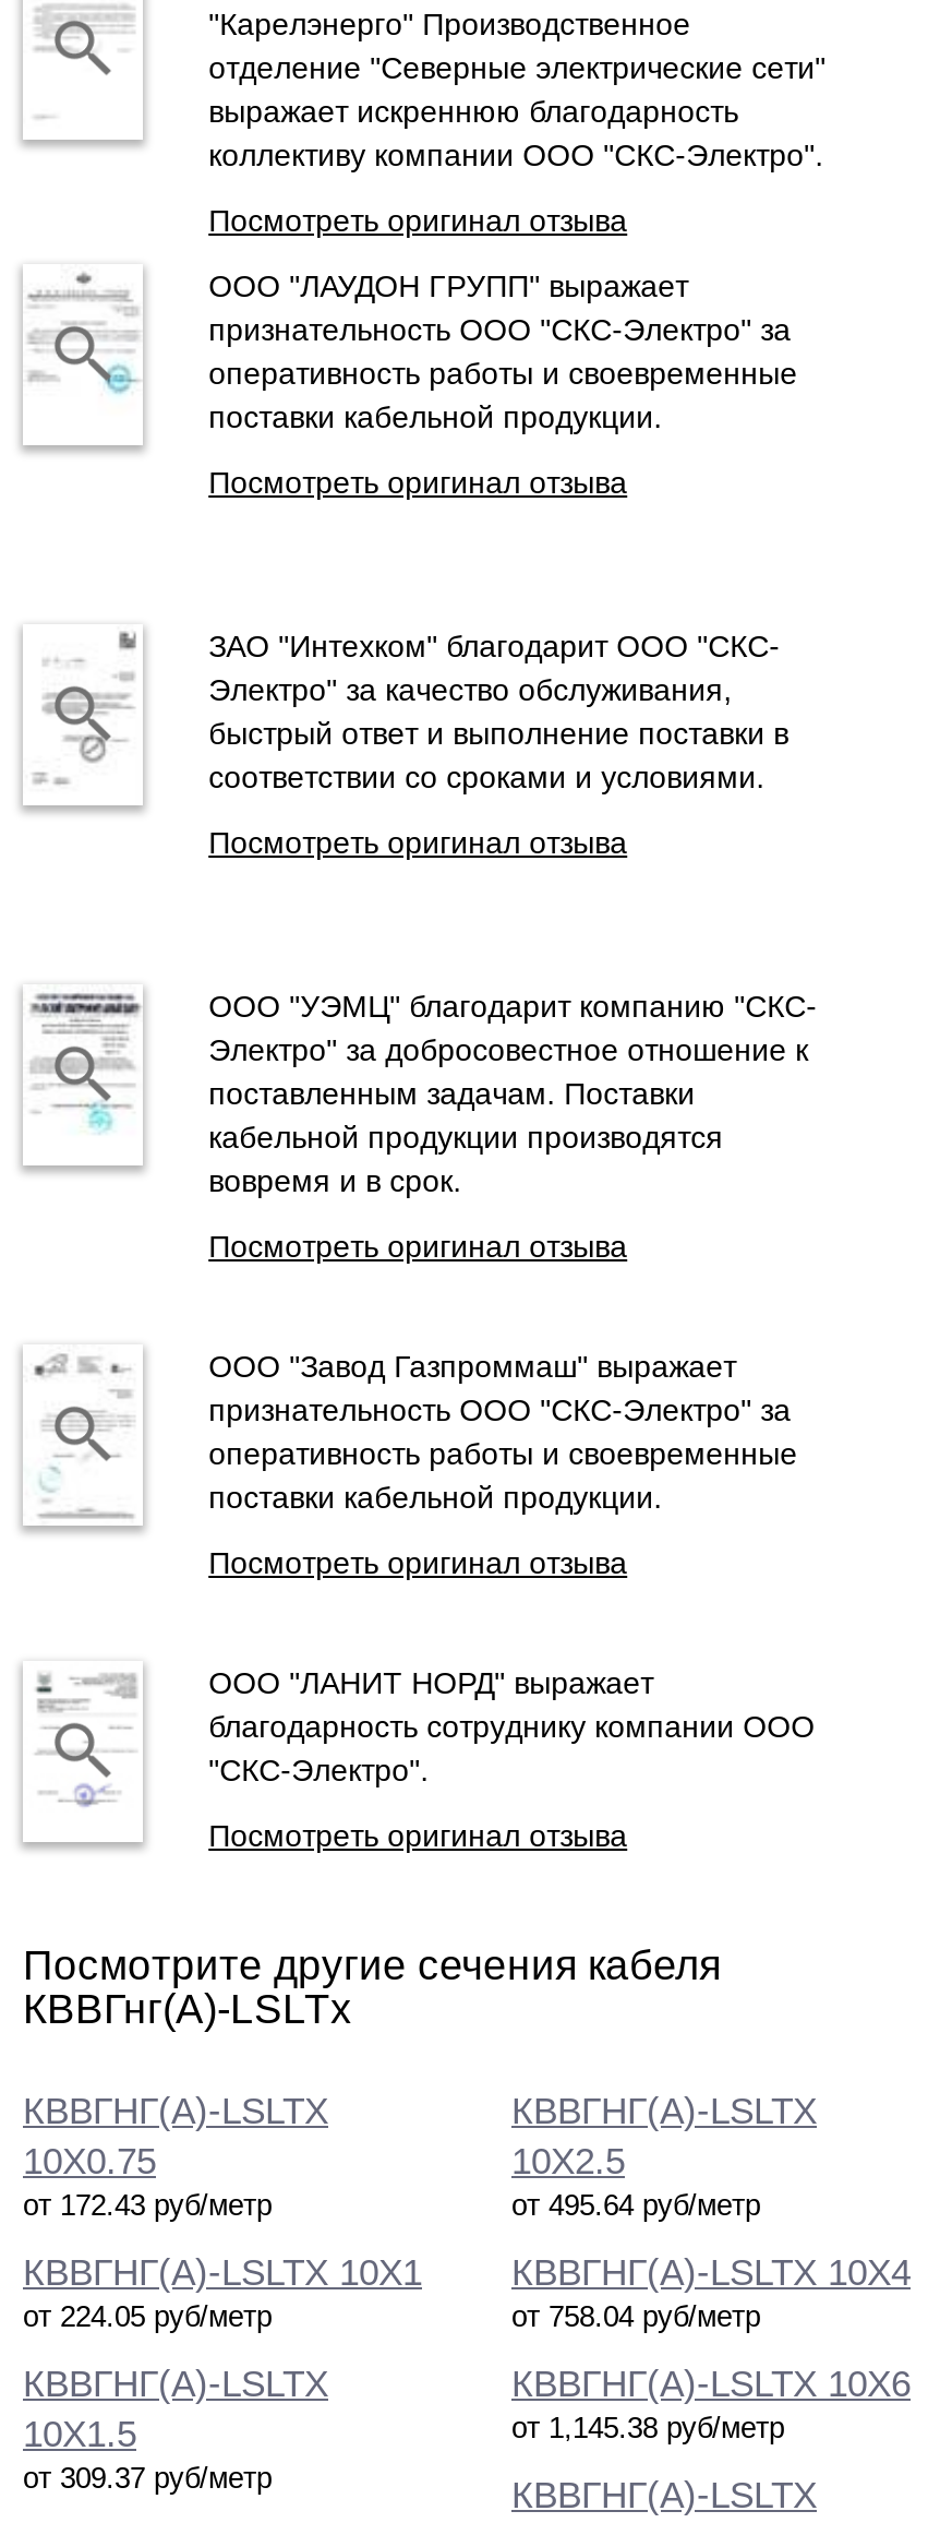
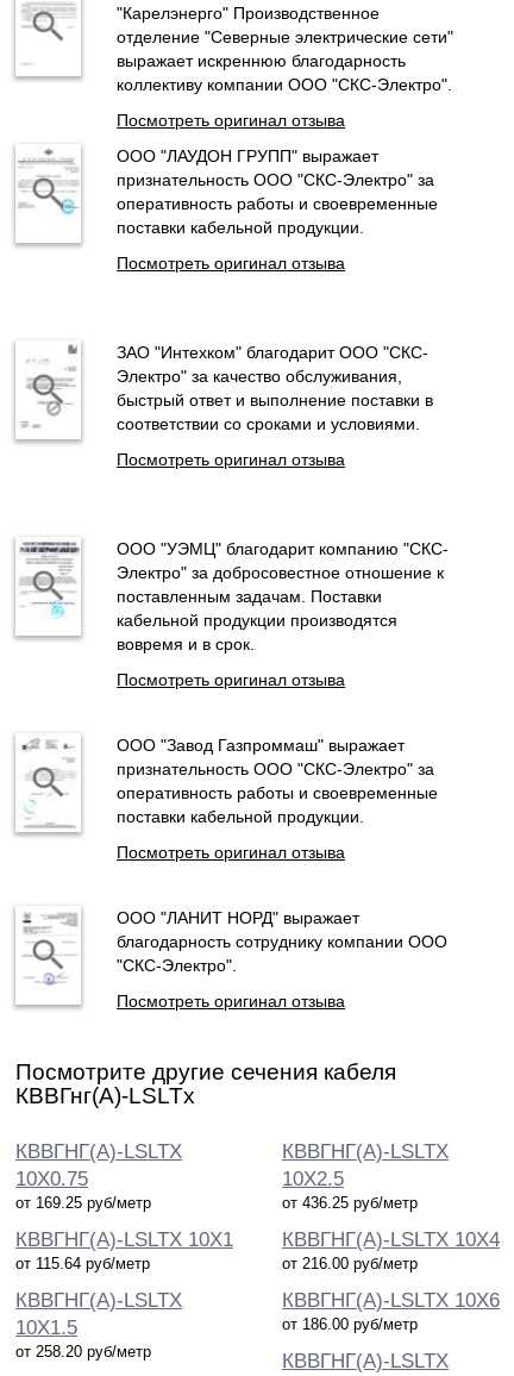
- от 172.43 руб/метр
+ от 169.25 руб/метр

- от 495.64 руб/метр
+ от 436.25 руб/метр

- от 224.05 руб/метр
+ от 115.64 руб/метр

- от 758.04 руб/метр
+ от 216.00 руб/метр

- от 1,145.38 руб/метр
+ от 186.00 руб/метр

- от 309.37 руб/метр
+ от 258.20 руб/метр
